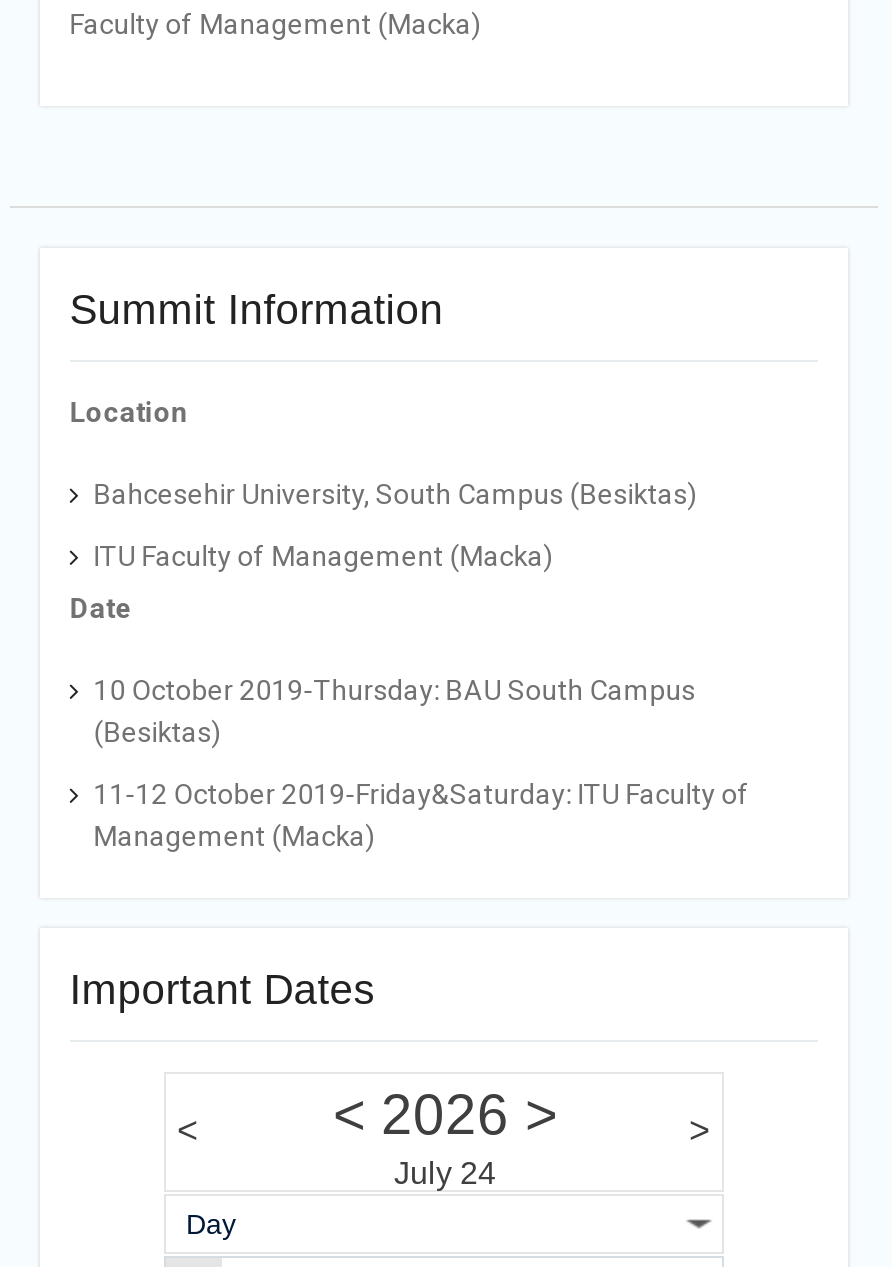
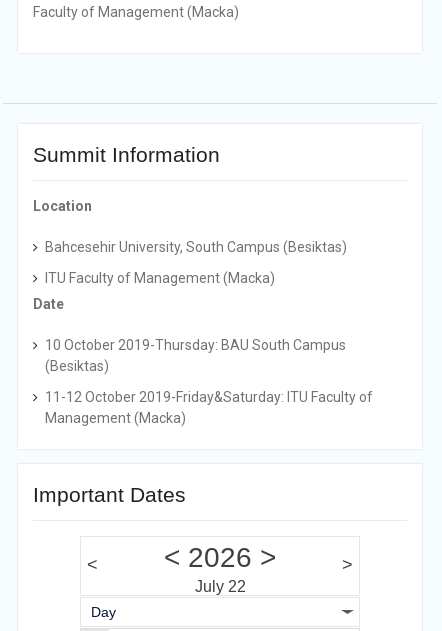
- July 24
+ July 22
